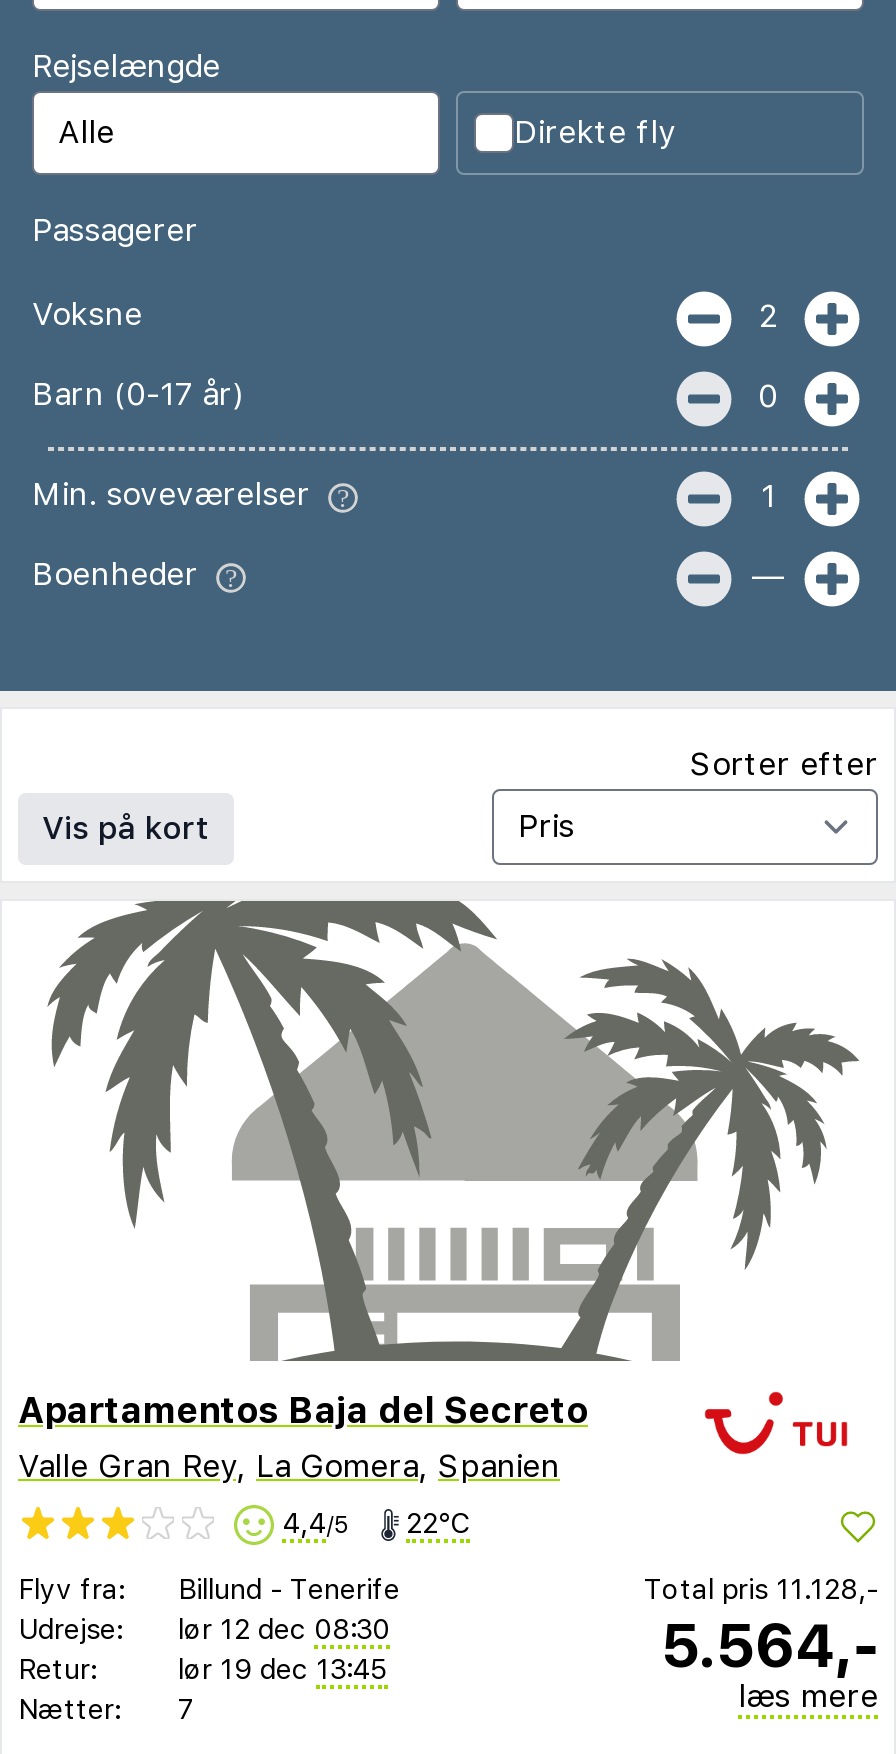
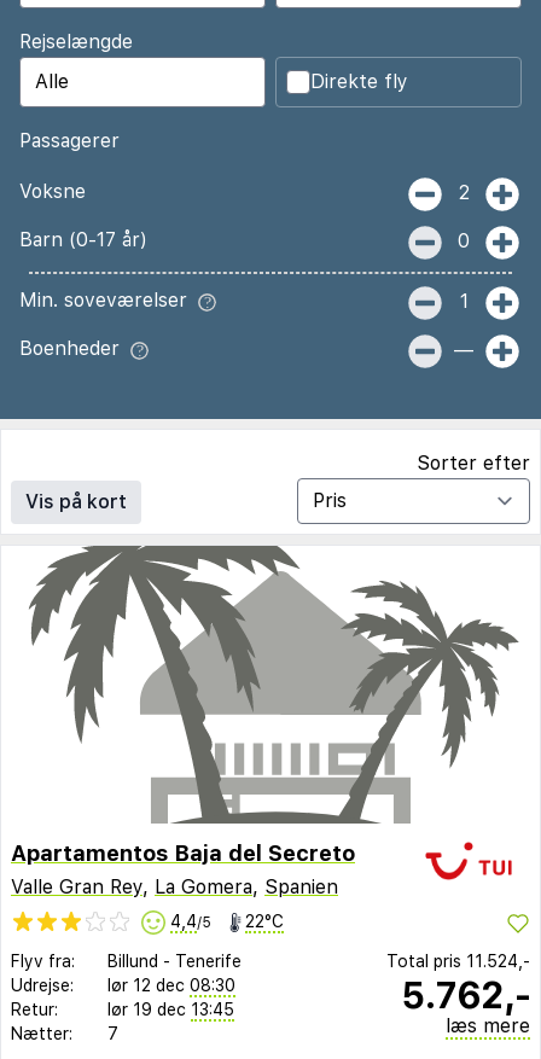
- Total pris 11.128,-
+ Total pris 11.524,-

- 5.564,-
+ 5.762,-
